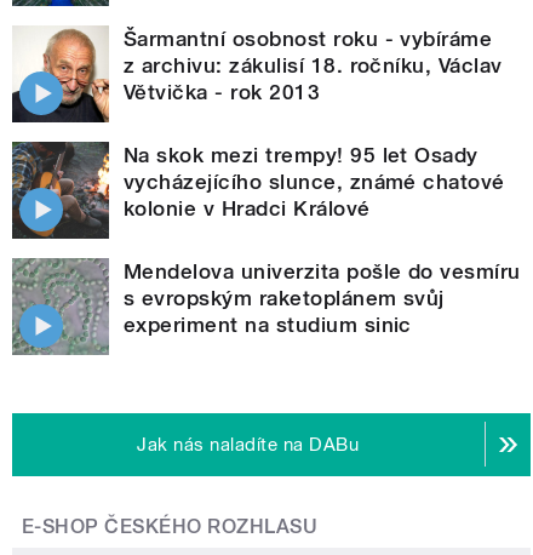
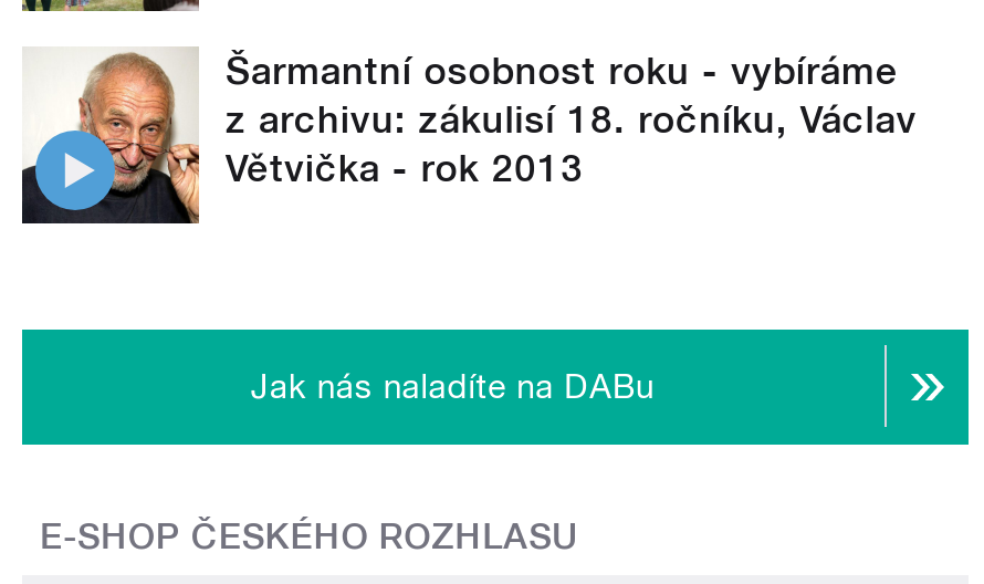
- [image]
- Na skok mezi trempy! 95 let Osady
- vycházejícího slunce, známé chatové
- kolonie v Hradci Králové
- Mendelova univerzita pošle do vesmíru
- s evropským raketoplánem svůj
- experiment na studium sinic

- [image]
